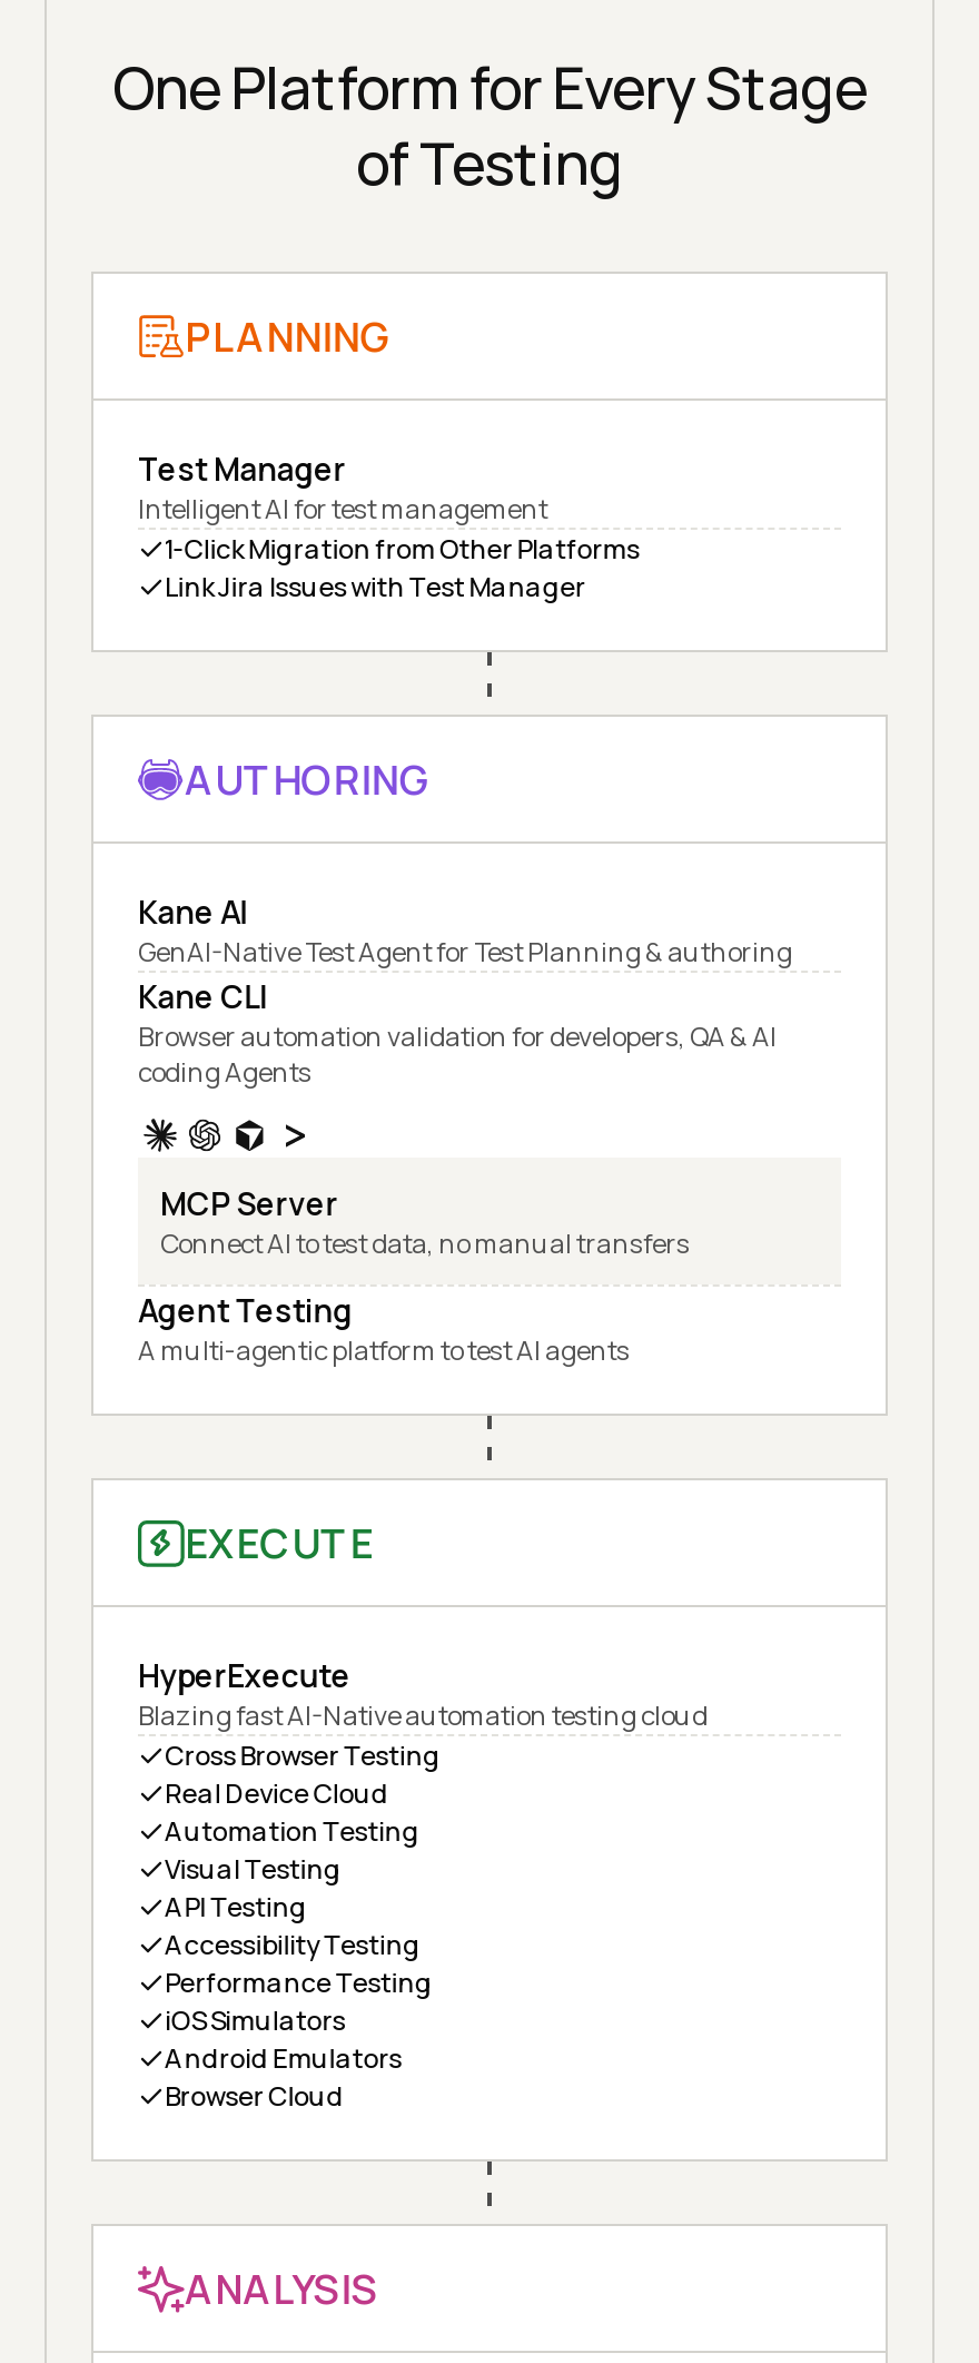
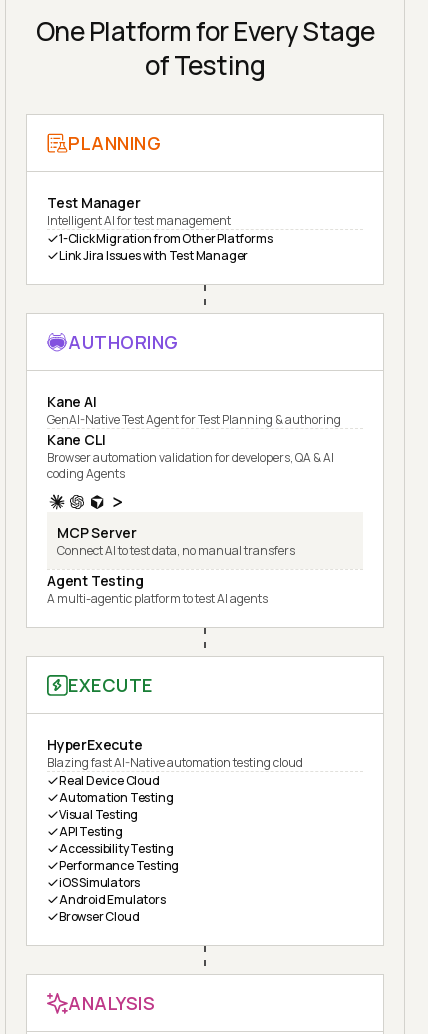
- Cross Browser Testing
